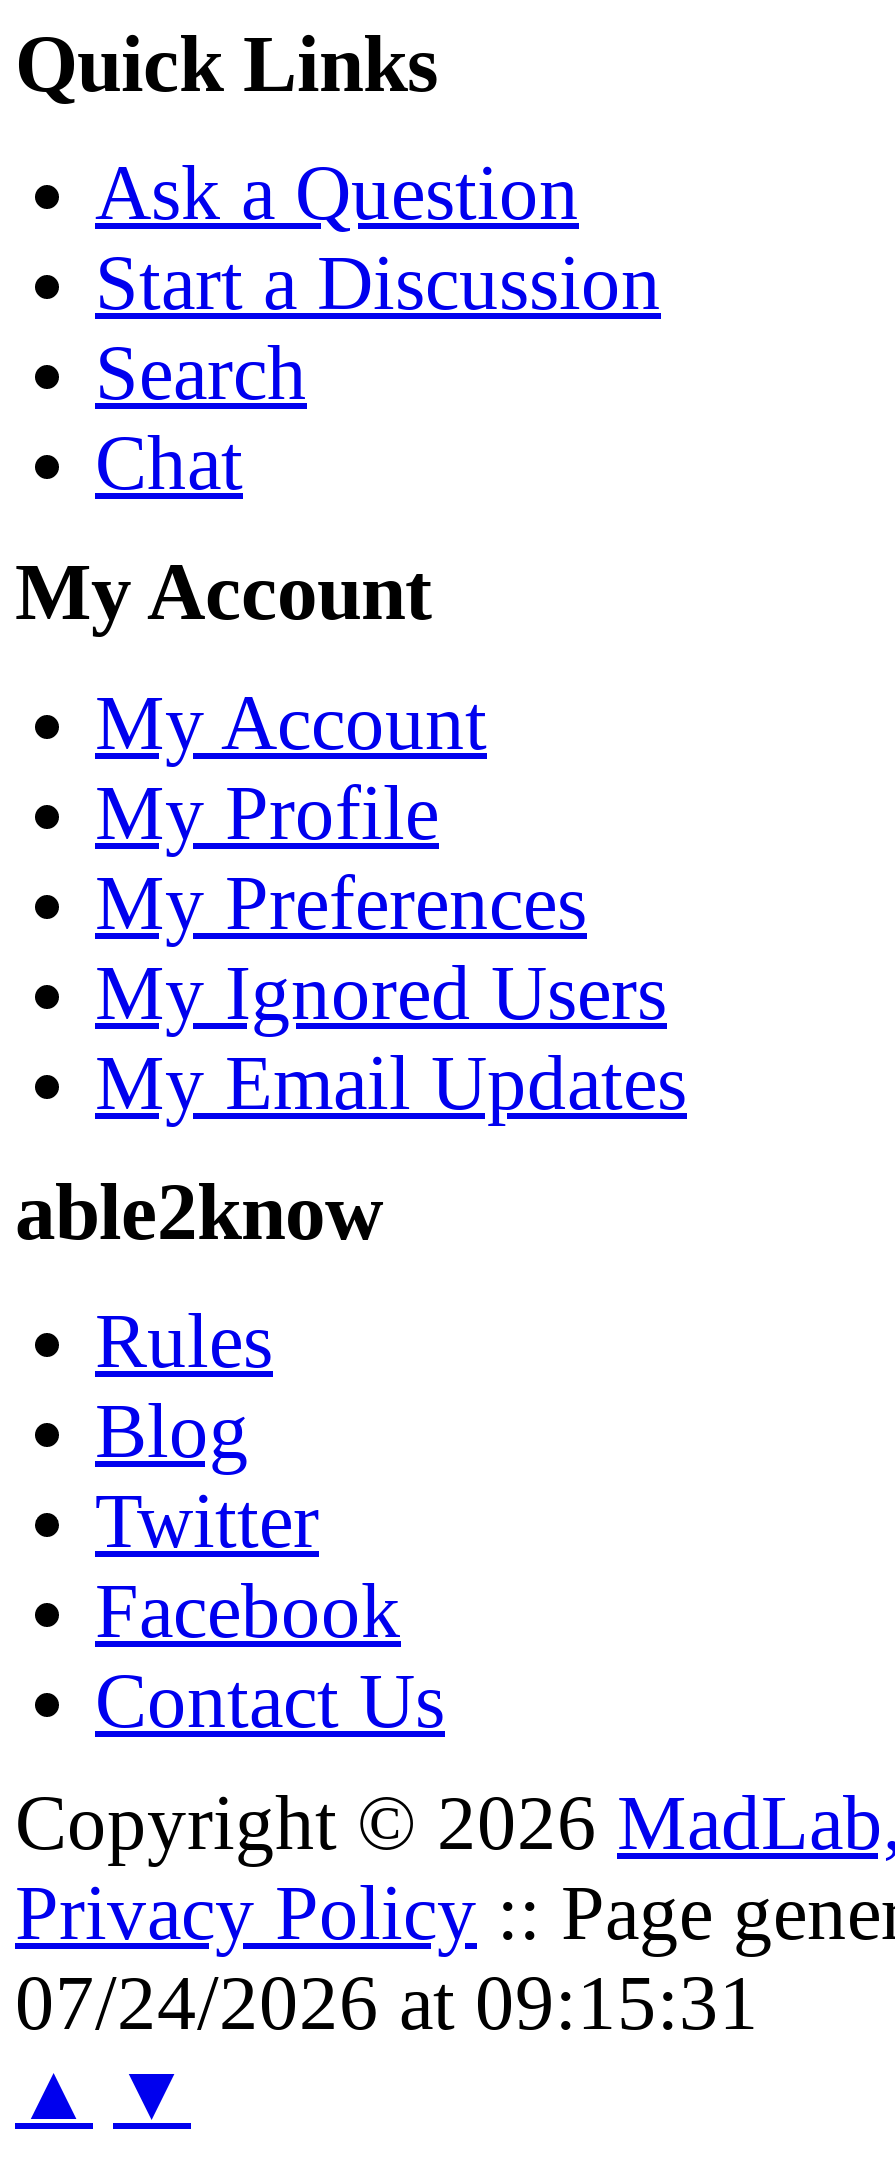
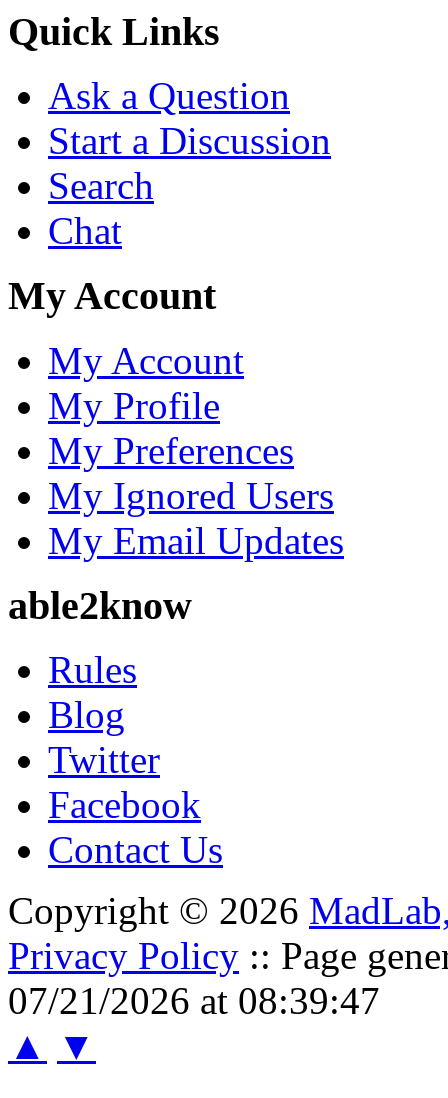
- 07/24/2026 at 09:15:31
+ 07/21/2026 at 08:39:47
